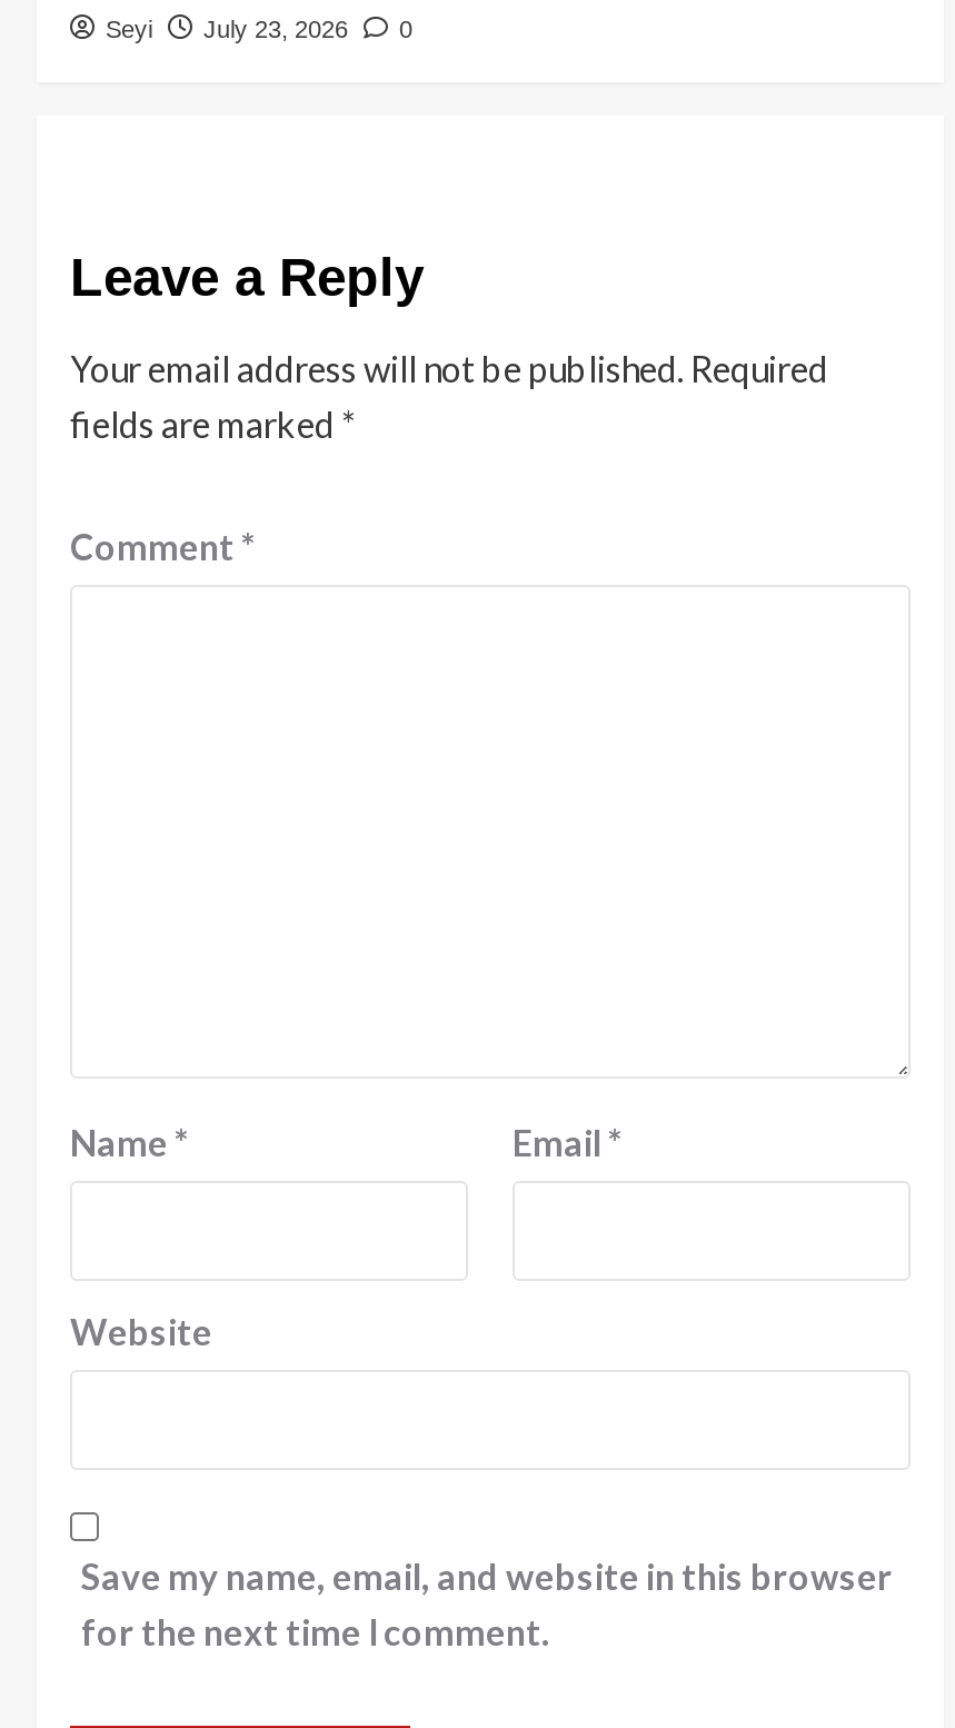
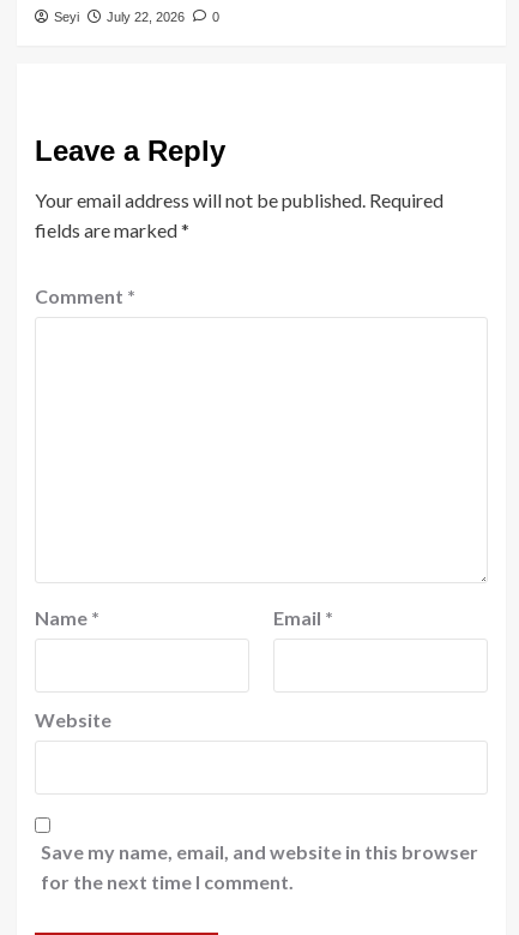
- Seyi July 23, 2026 0
+ Seyi July 22, 2026 0
